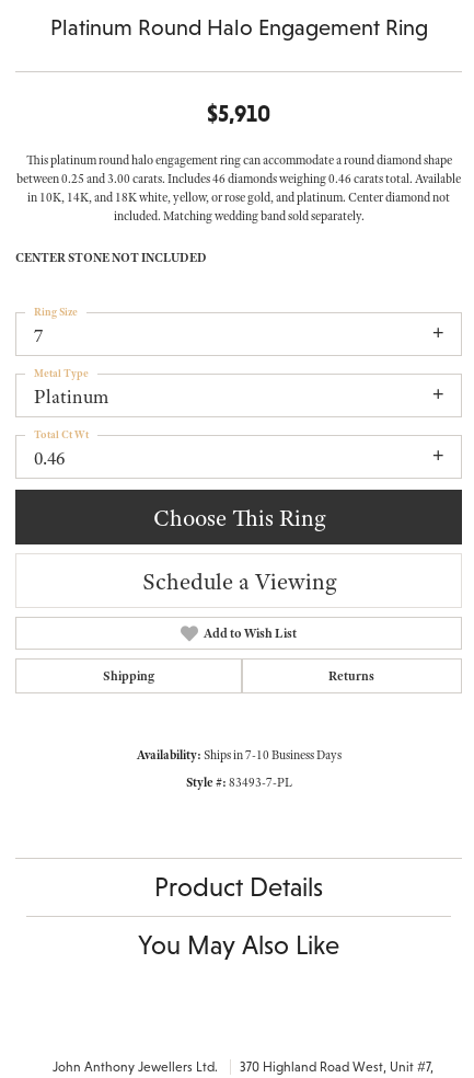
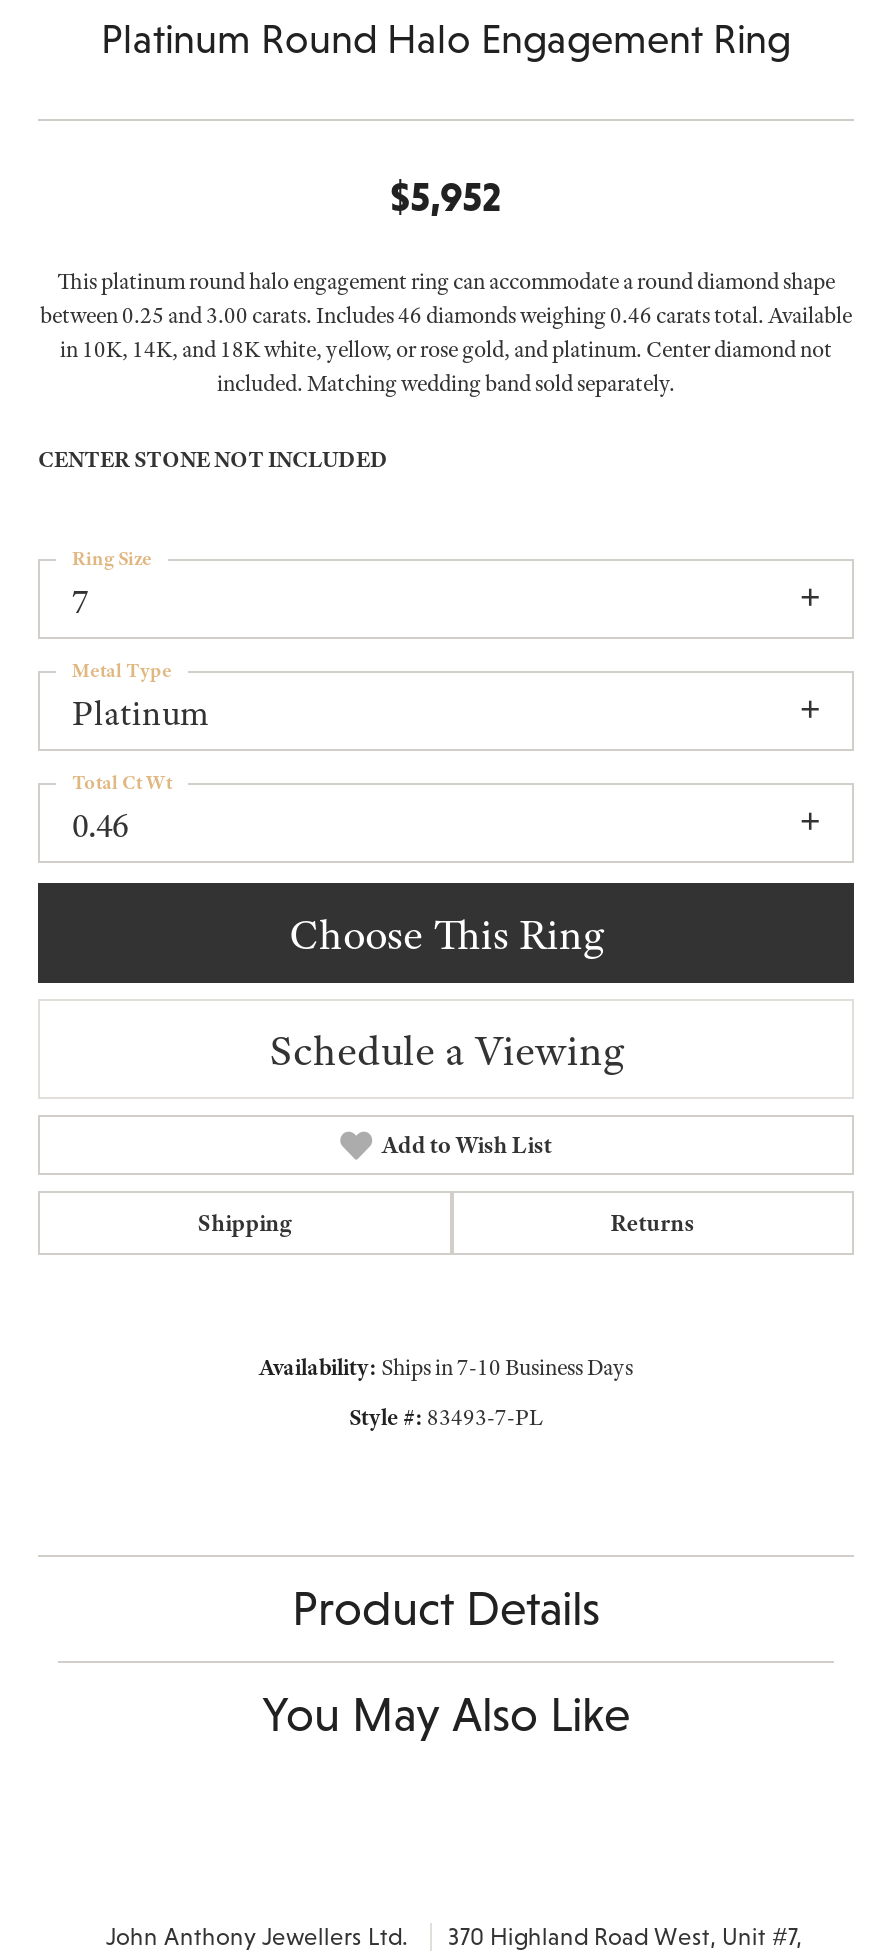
- $5,910
+ $5,952
